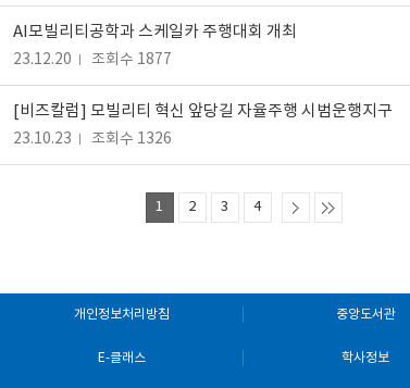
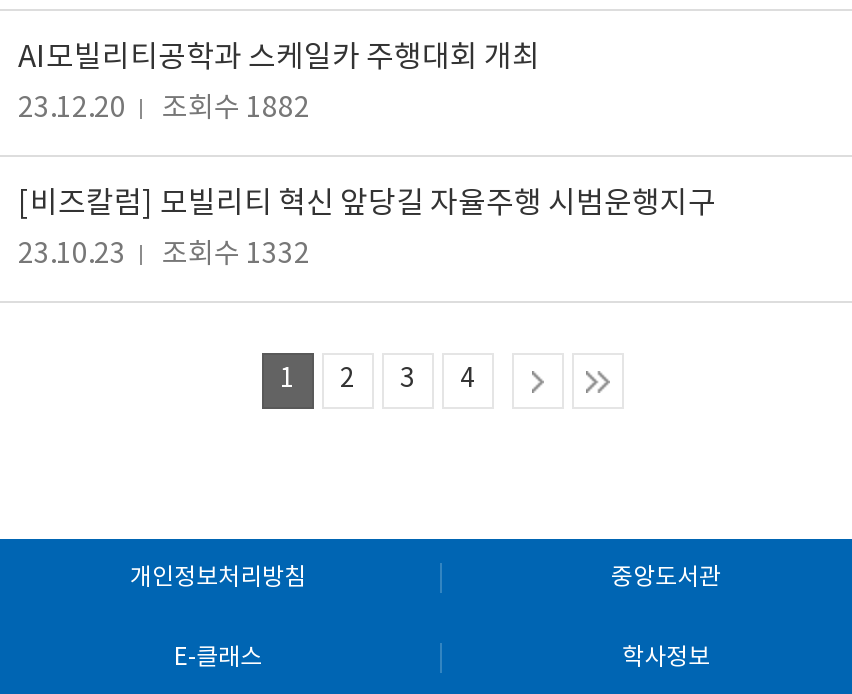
- 23.12.20 조회수 1877
+ 23.12.20 조회수 1882

- 23.10.23 조회수 1326
+ 23.10.23 조회수 1332
